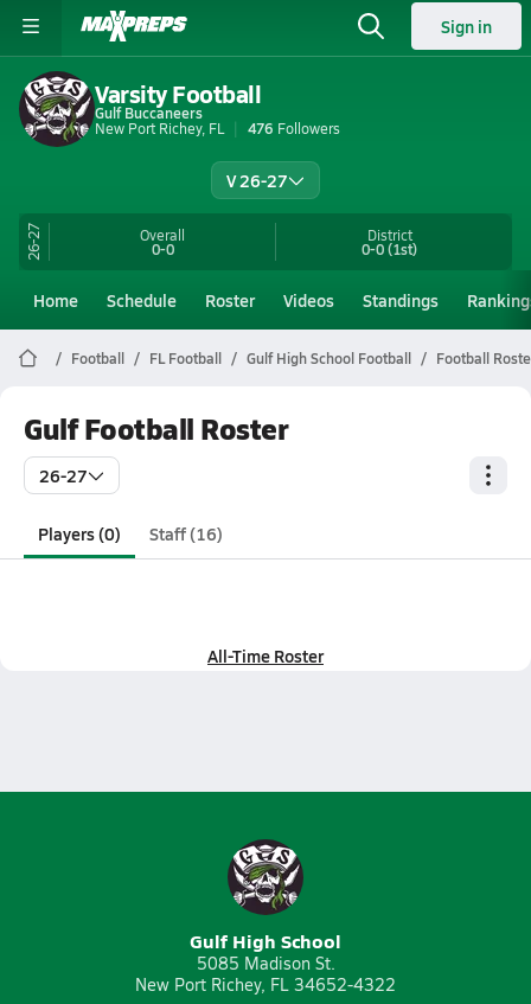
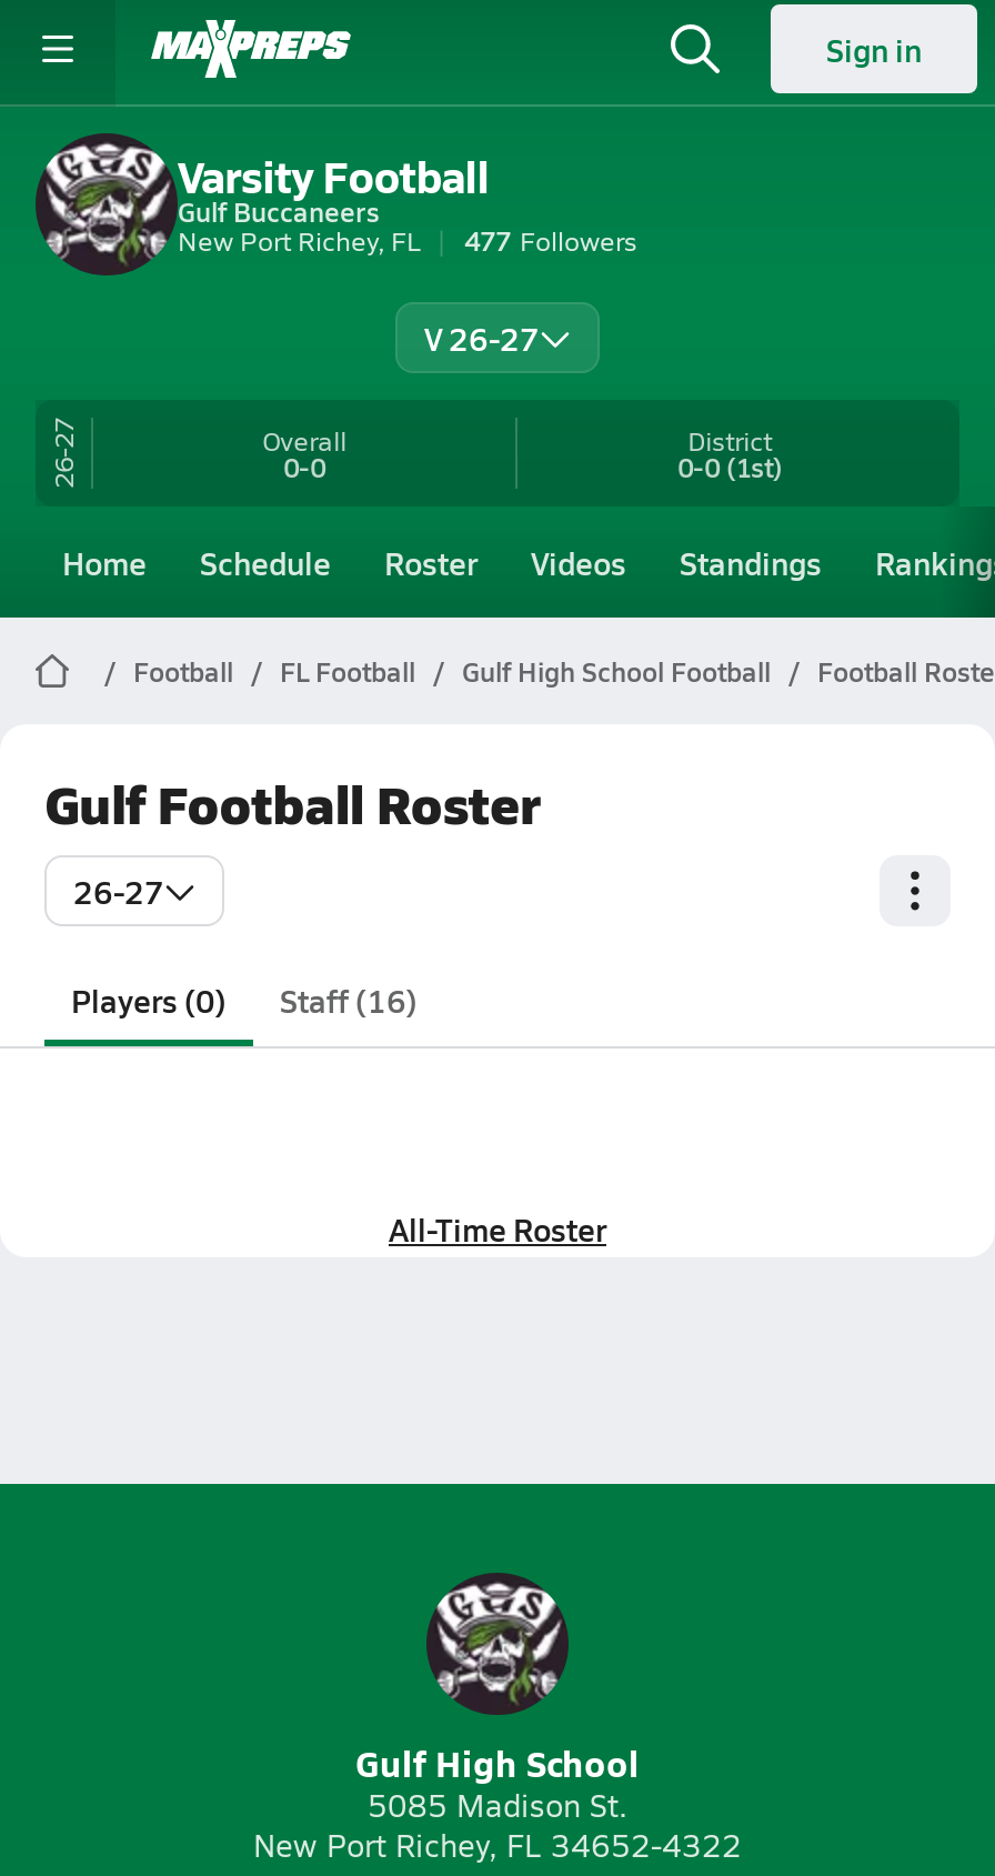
- New Port Richey, FL 476 Followers
+ New Port Richey, FL 477 Followers
